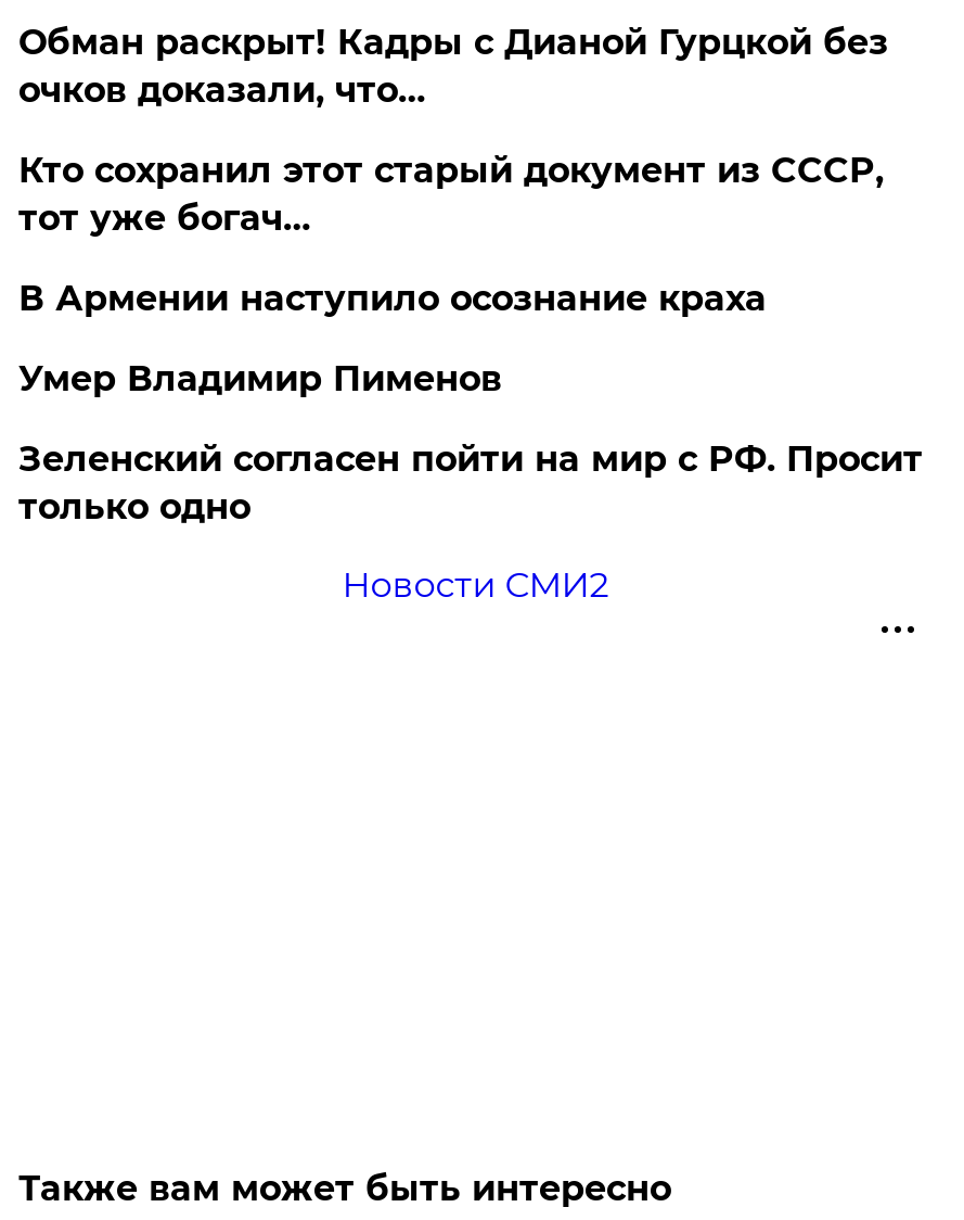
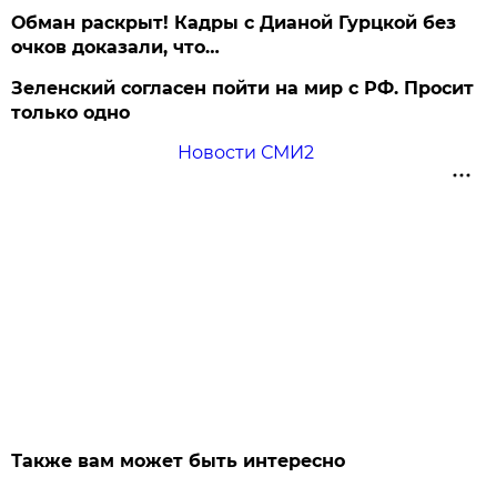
- Кто сохранил этот старый документ из СССР,
- тот уже богач…
- В Армении наступило осознание краха
- Умер Владимир Пименов
